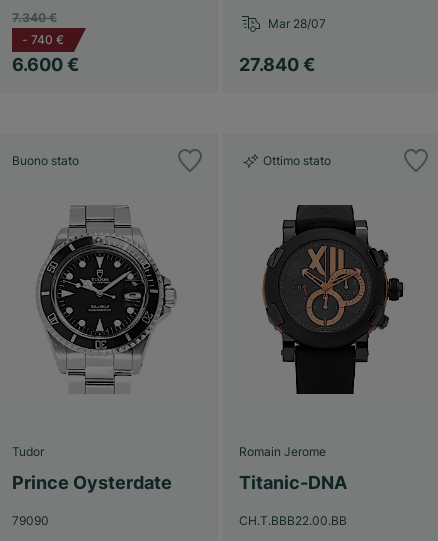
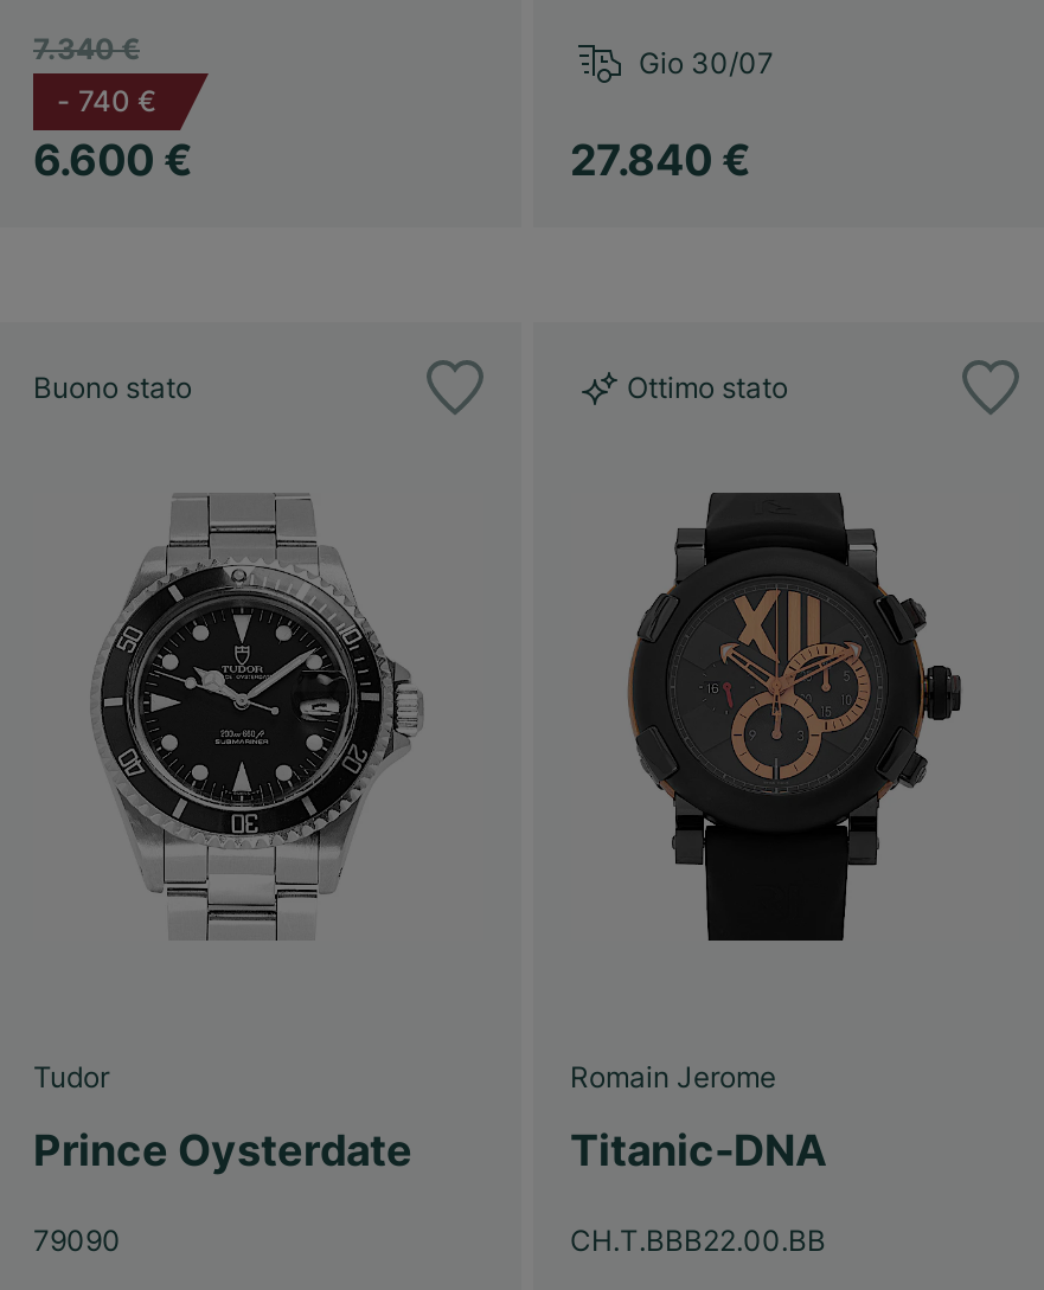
- Mar 28/07
+ Gio 30/07
